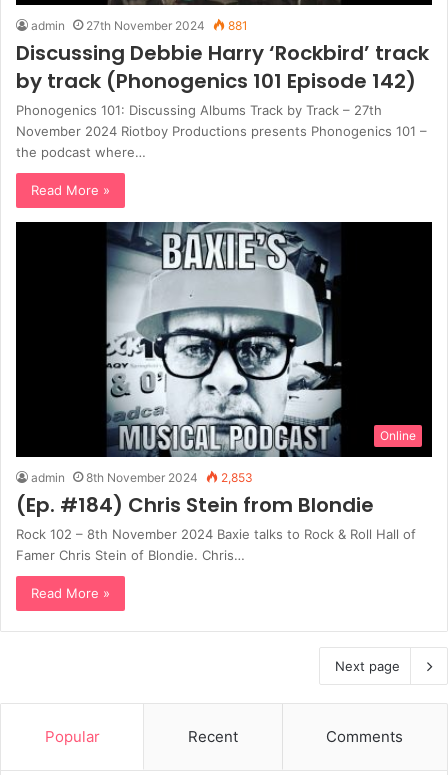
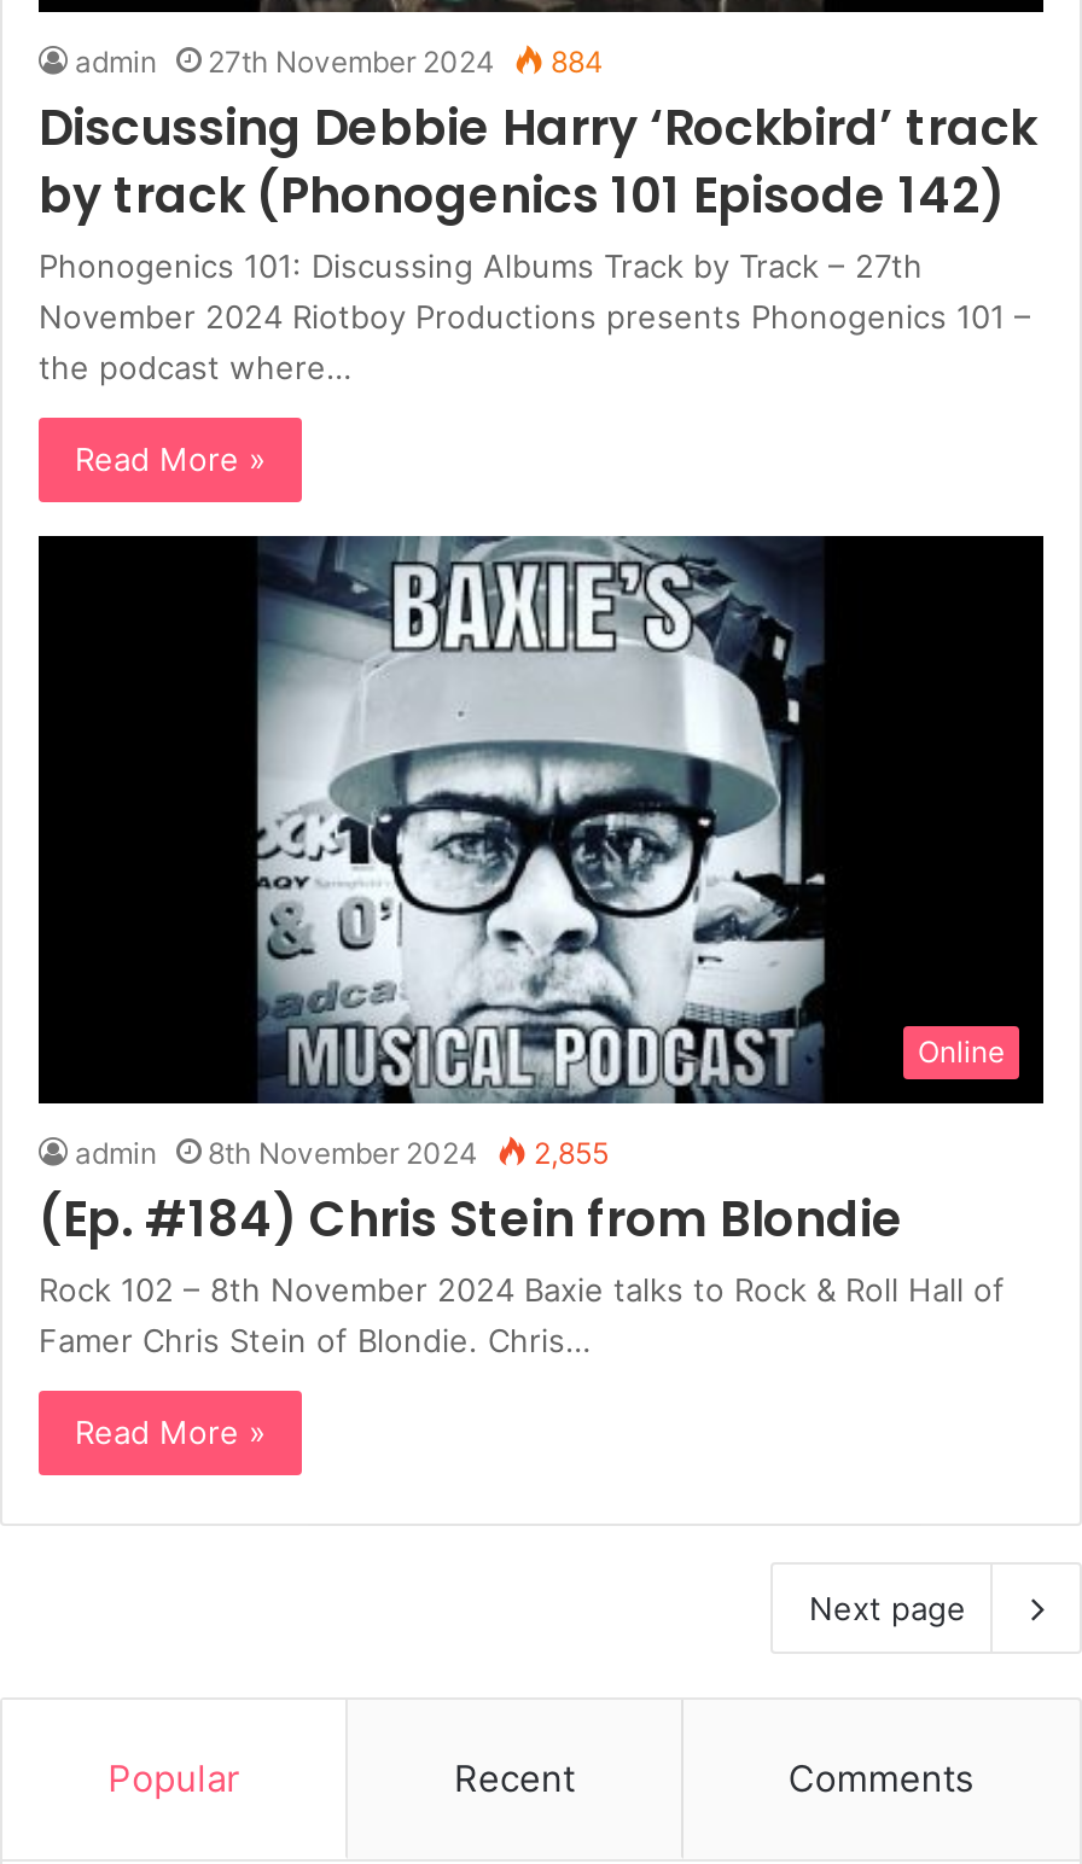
- admin 27th November 2024 881
+ admin 27th November 2024 884

- admin 8th November 2024 2,853
+ admin 8th November 2024 2,855
